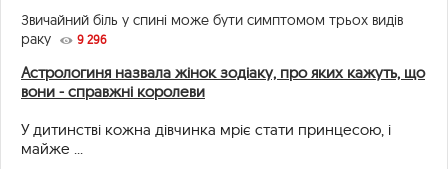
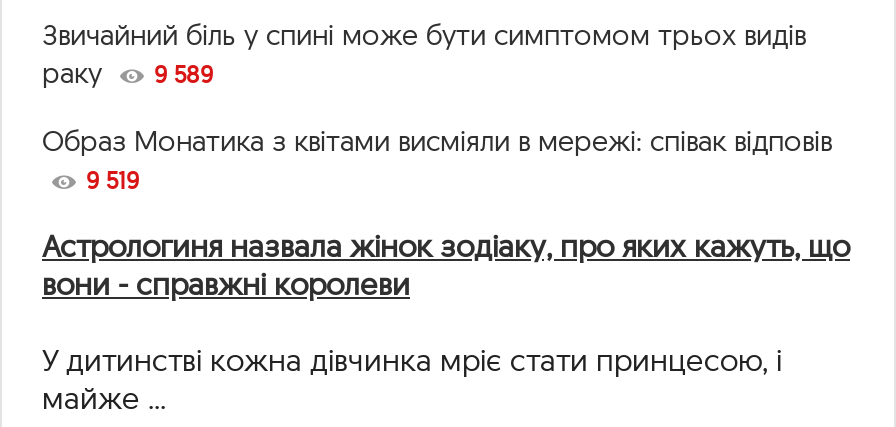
- 9 296
+ 9 589
+ Образ Монатика з квітами висміяли в мережі: співак відповів
+ 9 519
